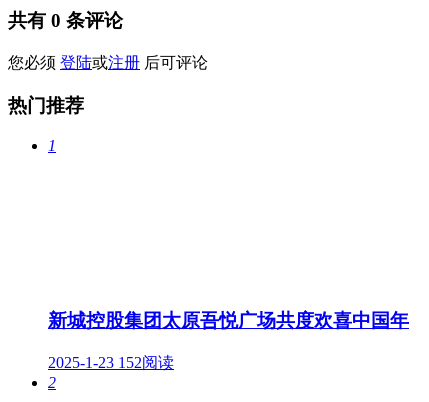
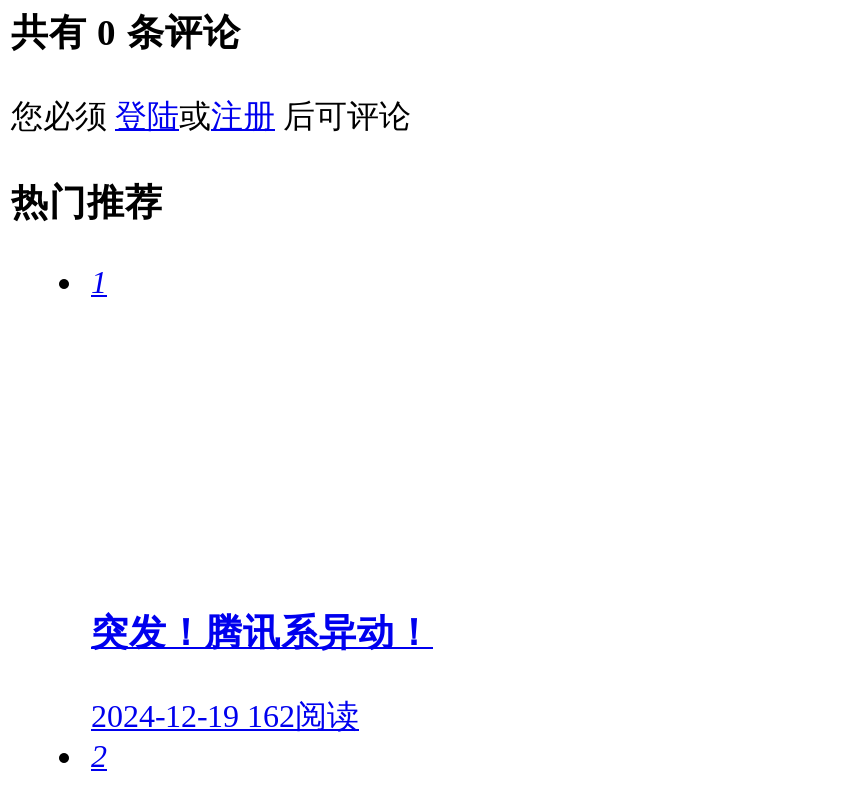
- 新城控股集团太原吾悦广场共度欢喜中国年
+ 突发！腾讯系异动！

- 2025-1-23 152阅读
+ 2024-12-19 162阅读
